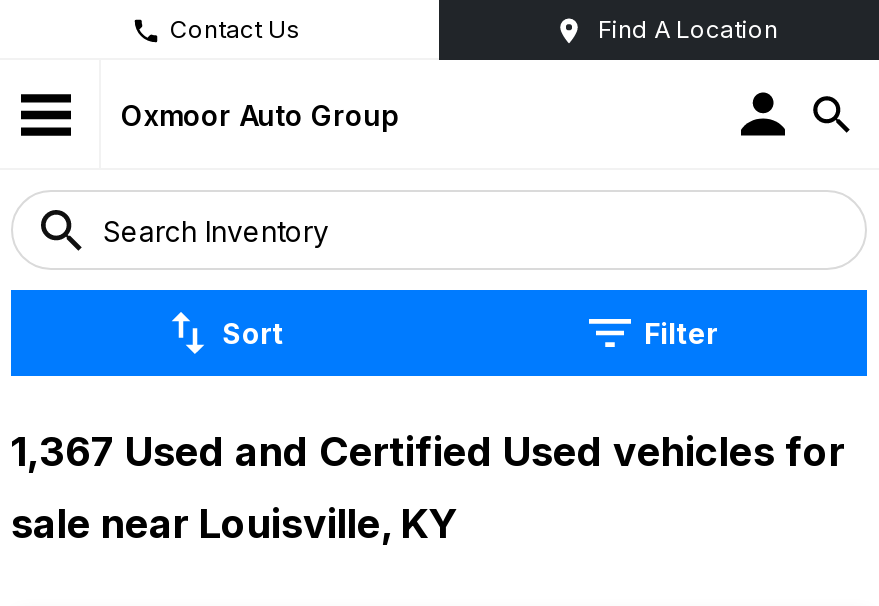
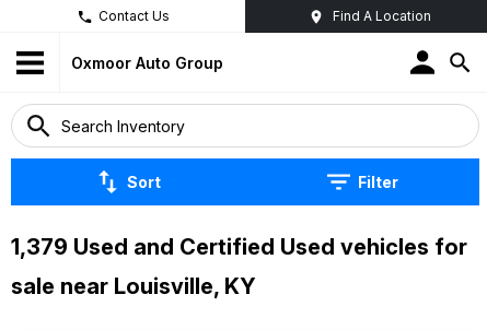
- 1,367 Used and Certified Used vehicles for
+ 1,379 Used and Certified Used vehicles for
